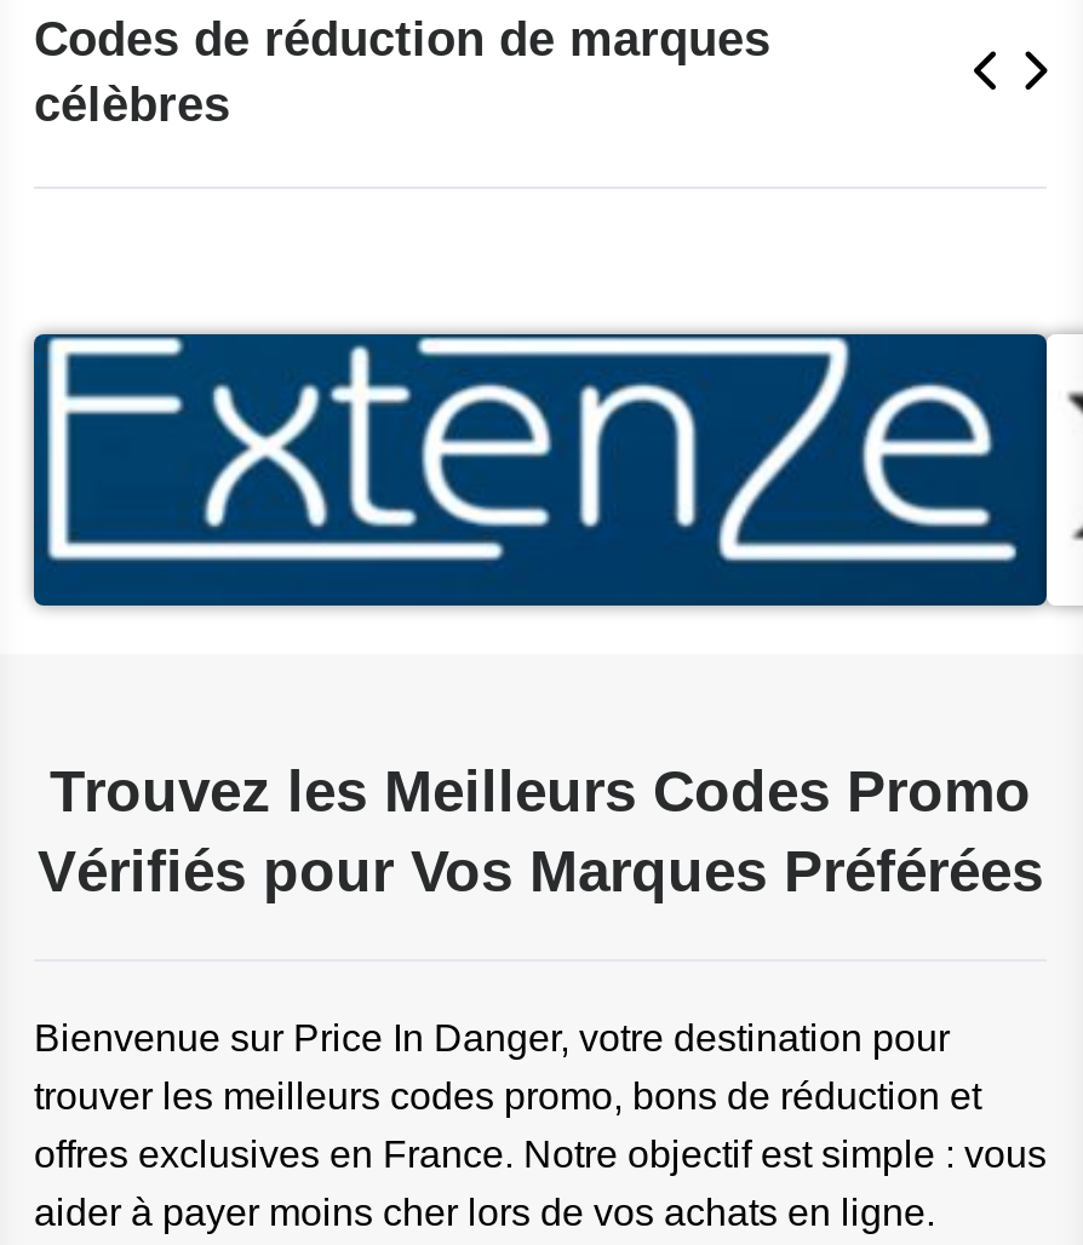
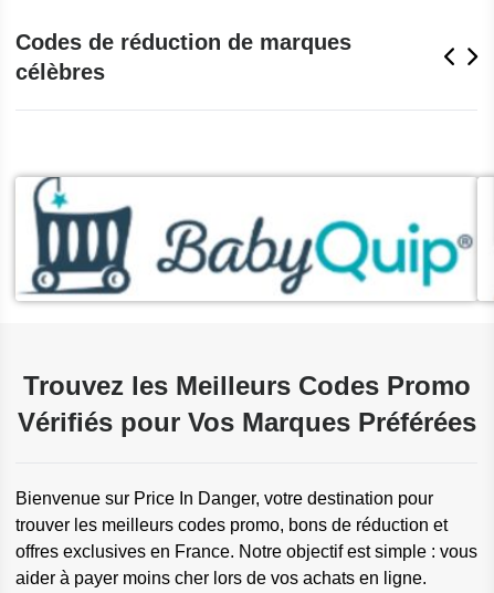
- [image]
+ [image]
